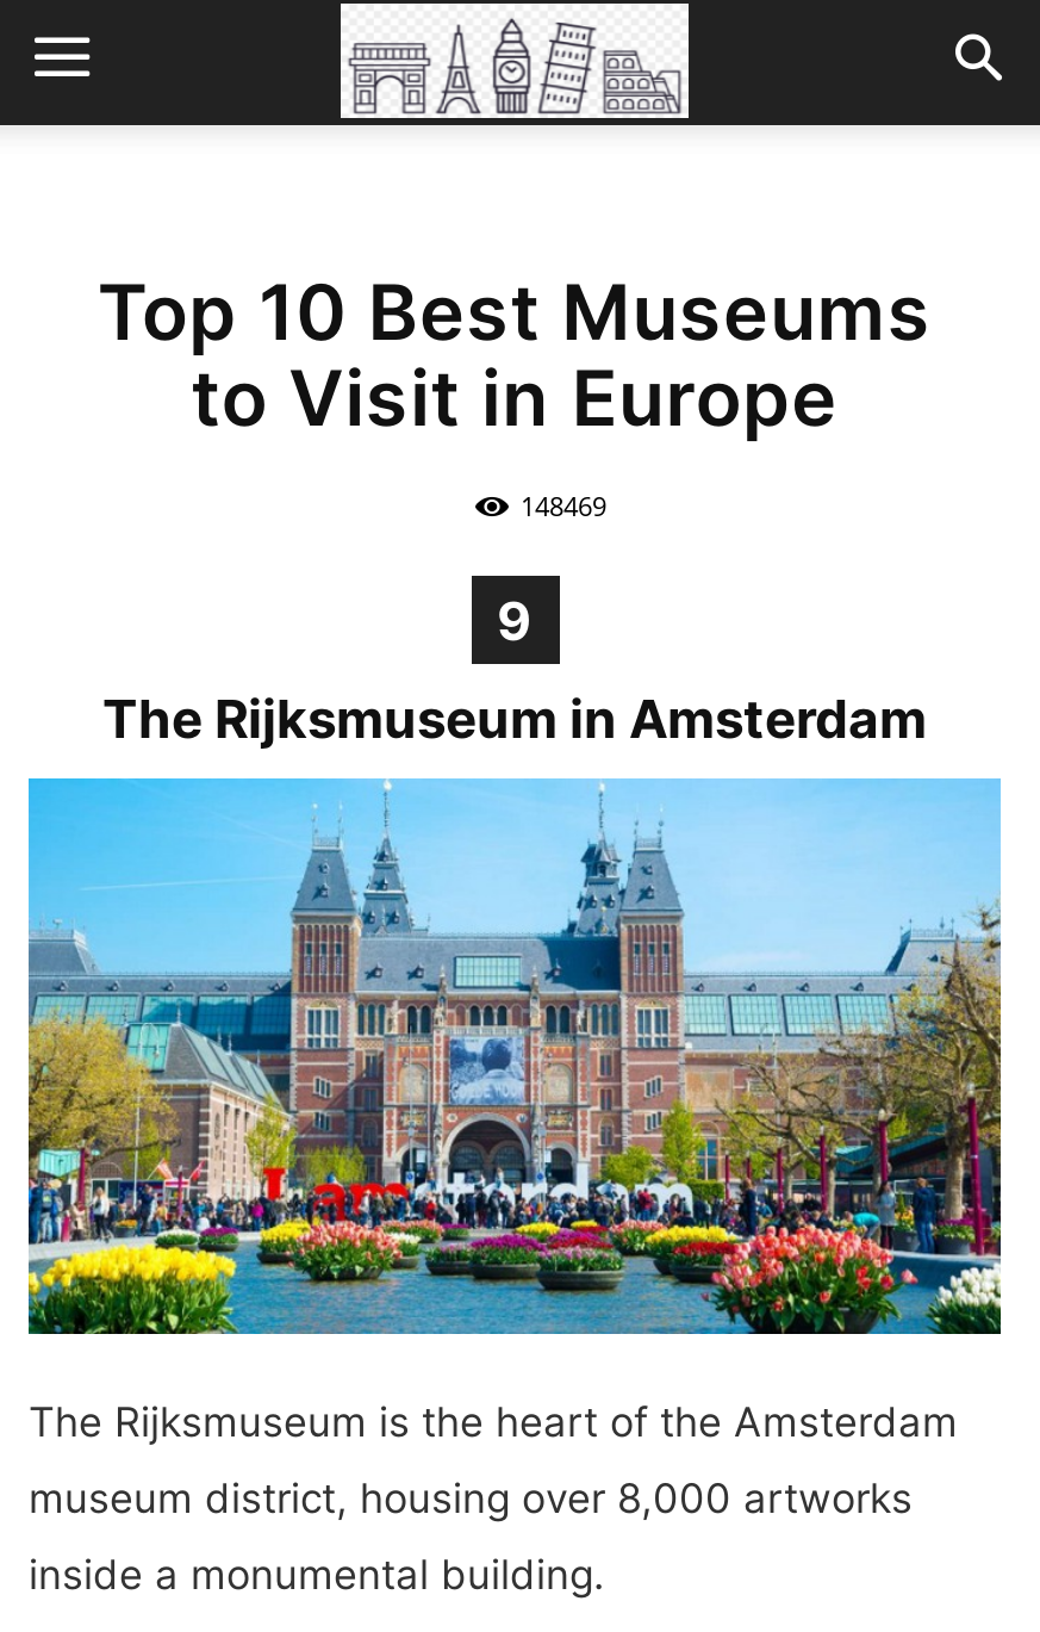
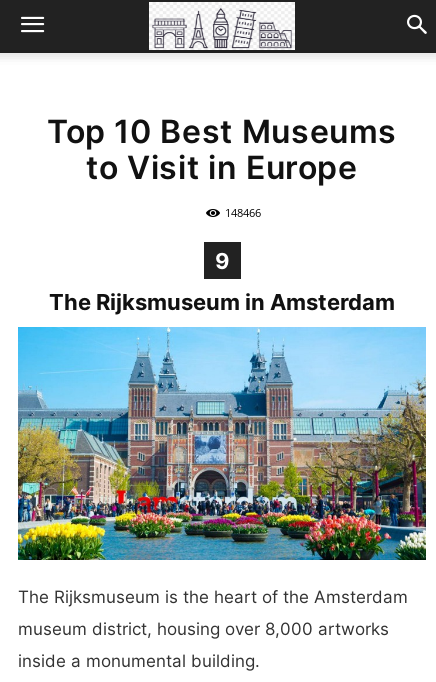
- 148469
+ 148466
